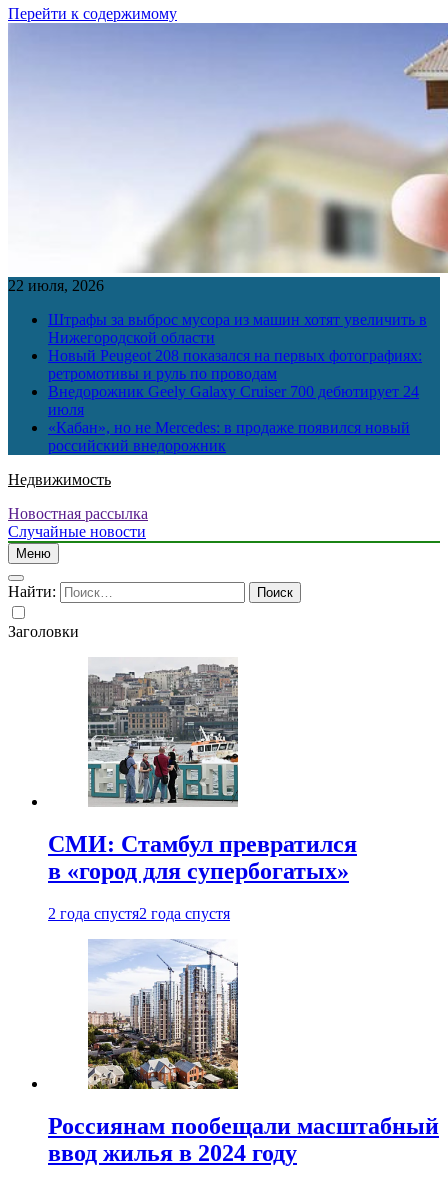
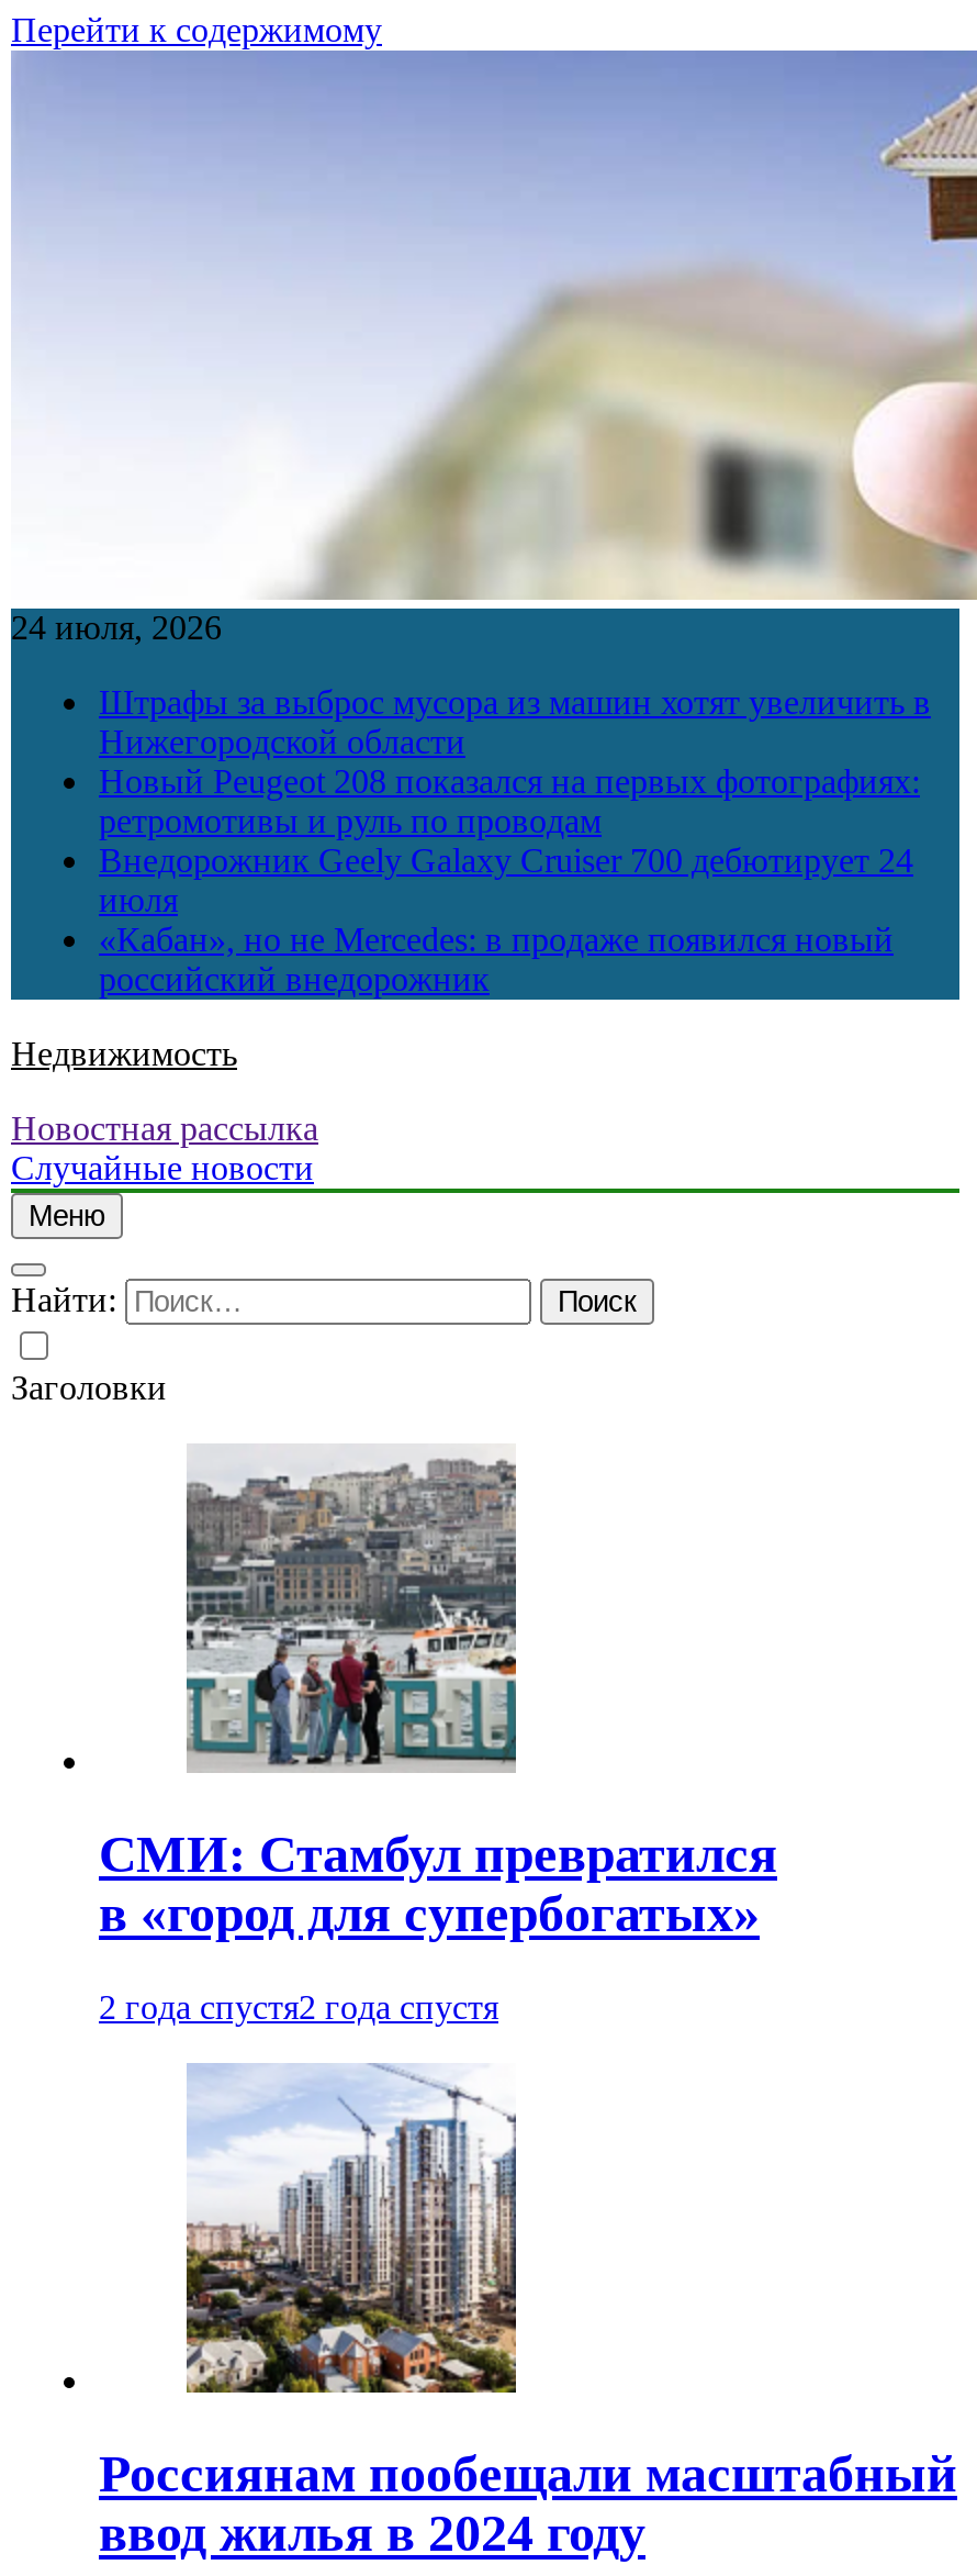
- 22 июля, 2026
+ 24 июля, 2026
